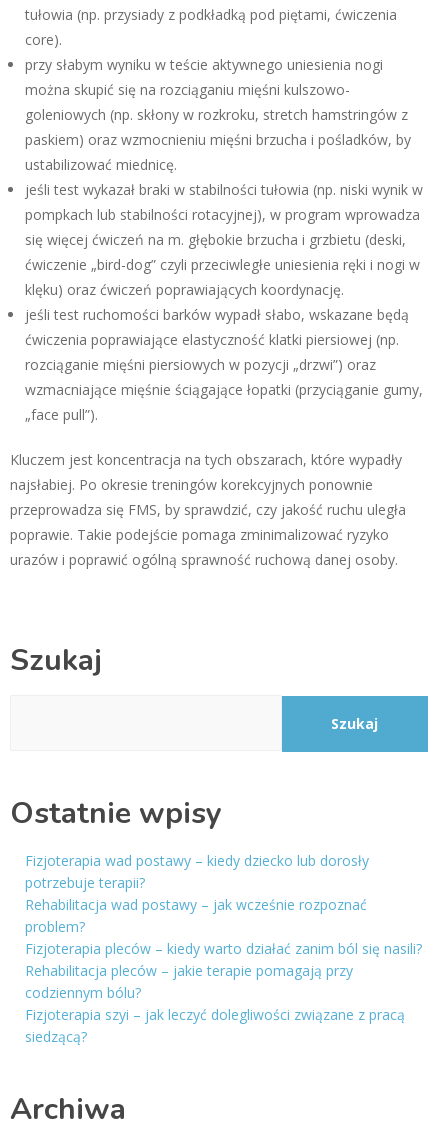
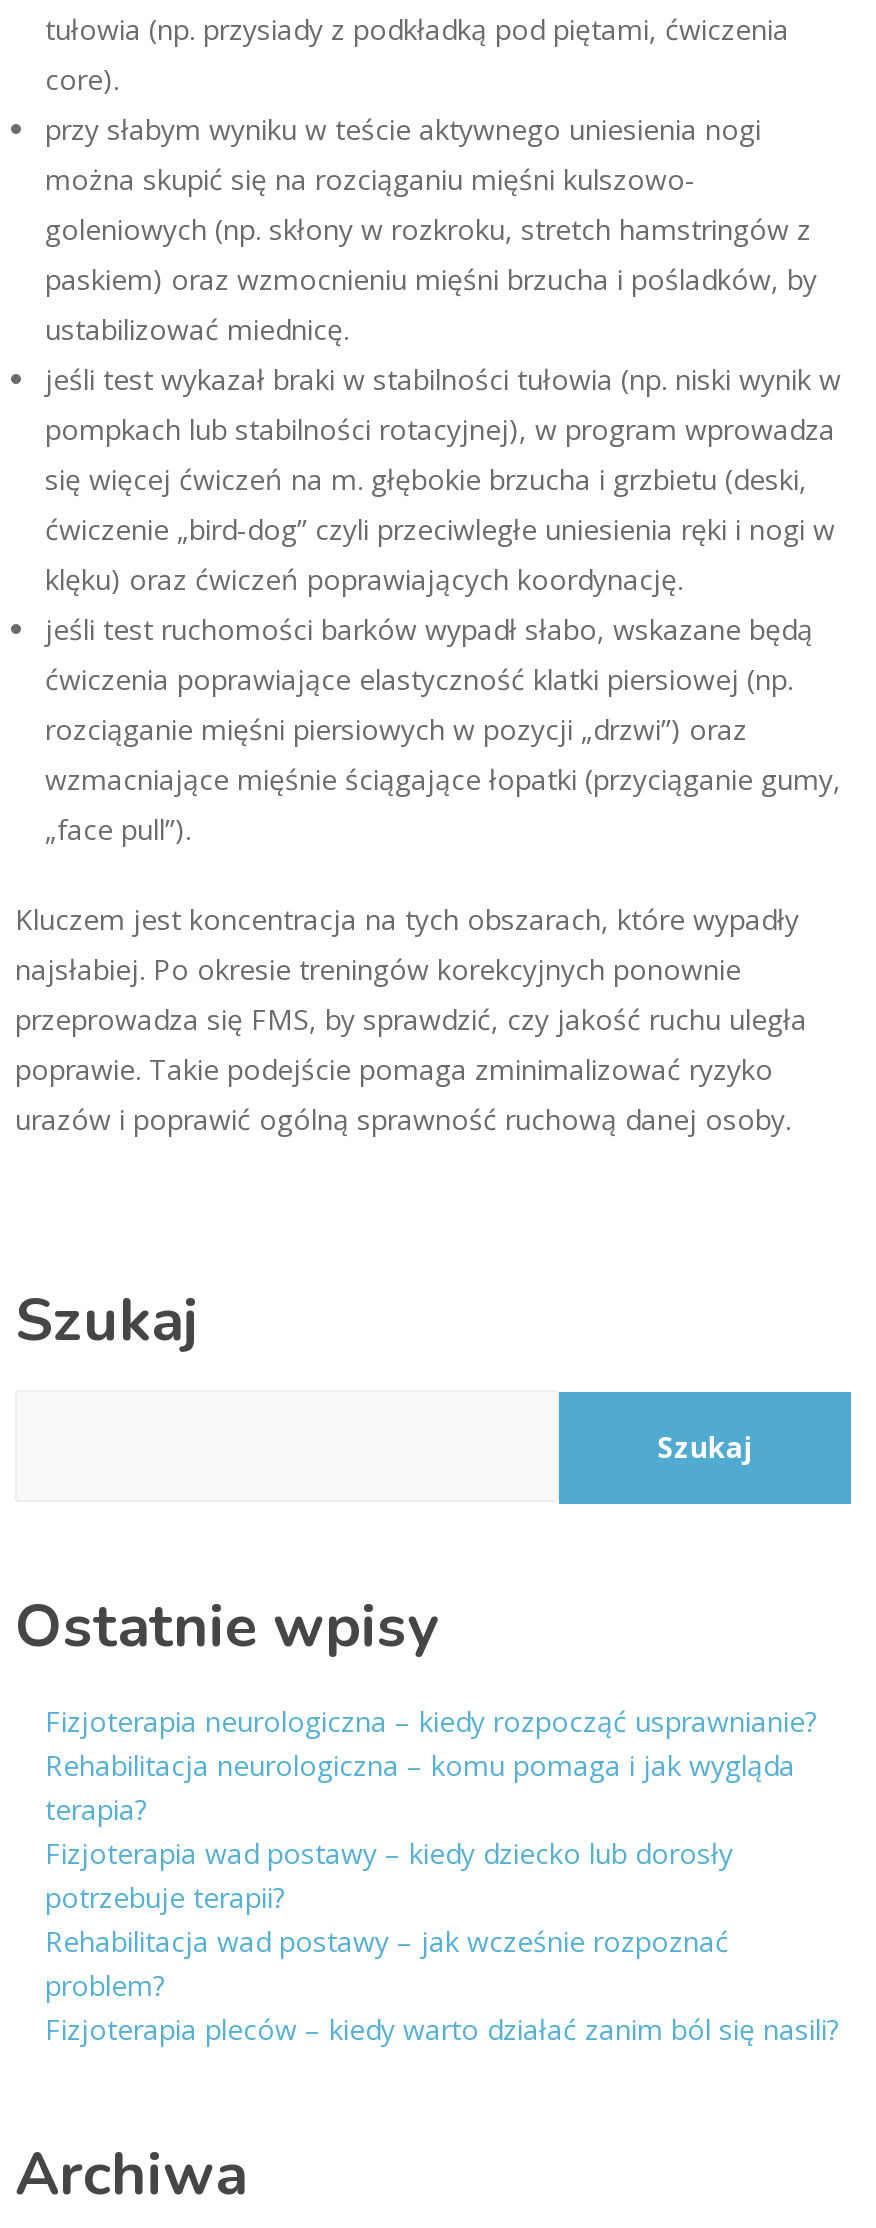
+ Fizjoterapia neurologiczna – kiedy rozpocząć usprawnianie?
+ Rehabilitacja neurologiczna – komu pomaga i jak wygląda
+ terapia?

moved down: Fizjoterapia wad postawy – kiedy dziecko lub dorosły | potrzebuje terapii? | Rehabilitacja wad postawy – jak wcześnie rozpoznać | problem? | Fizjoterapia pleców – kiedy warto działać zanim ból się nasili?

- Rehabilitacja pleców – jakie terapie pomagają przy
- codziennym bólu?
- Fizjoterapia szyi – jak leczyć dolegliwości związane z pracą
- siedzącą?
